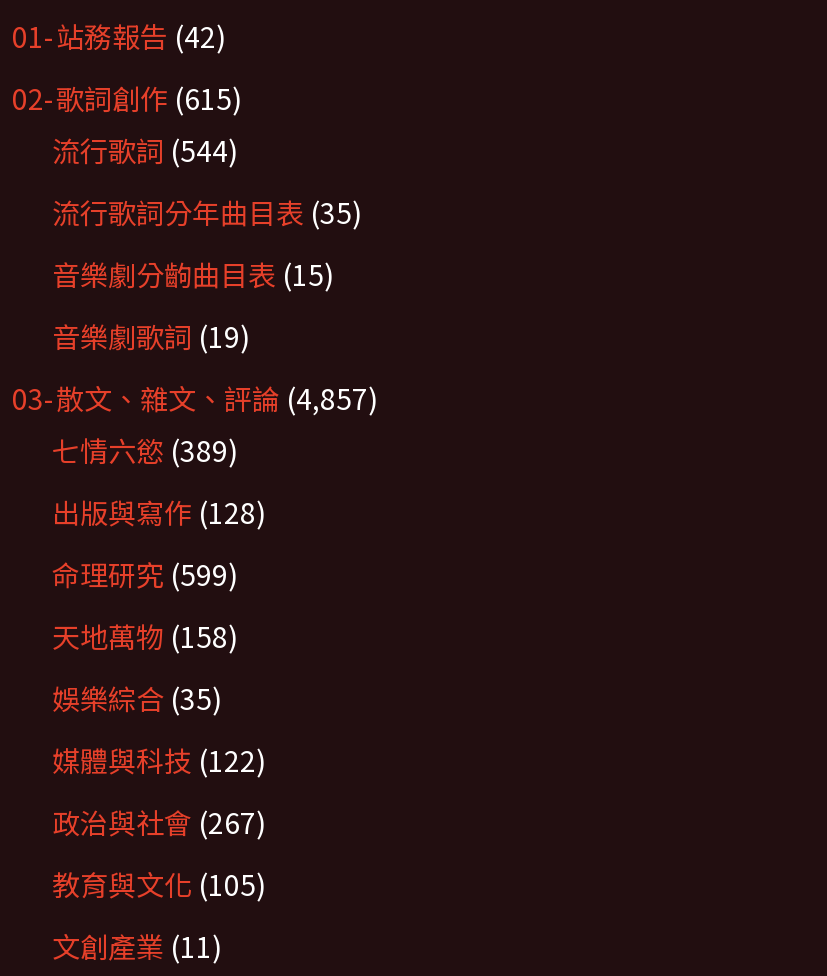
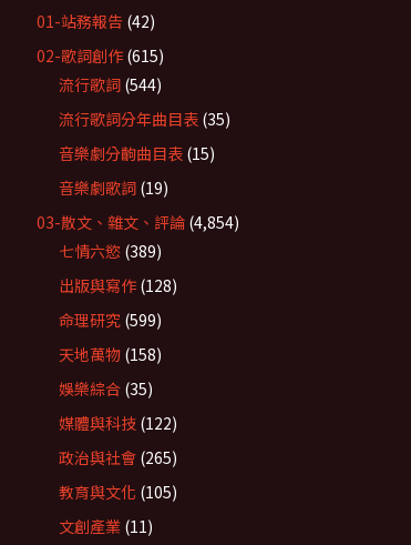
- 03-散文、雜文、評論(4,857)
+ 03-散文、雜文、評論(4,854)

- 政治與社會(267)
+ 政治與社會(265)
